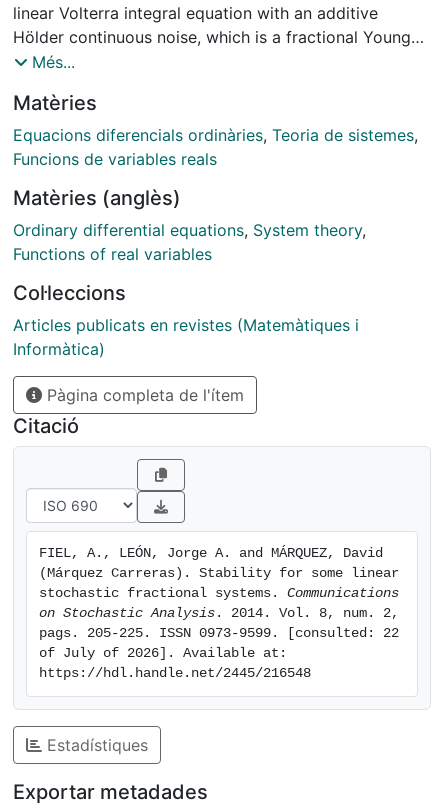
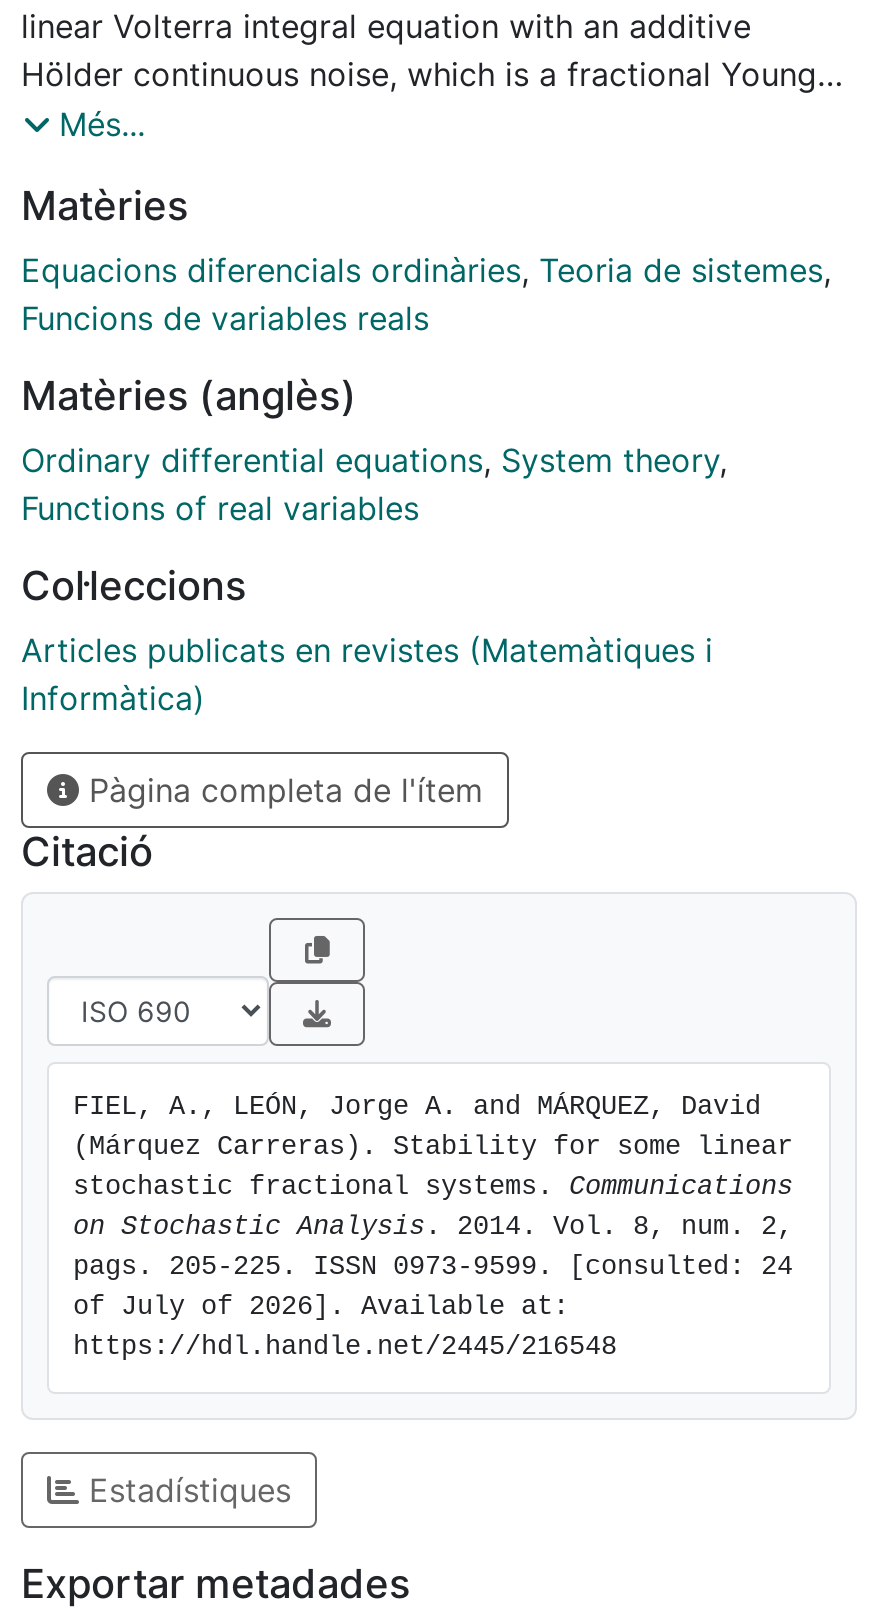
- pags. 205-225. ISSN 0973-9599. [consulted: 22
+ pags. 205-225. ISSN 0973-9599. [consulted: 24
